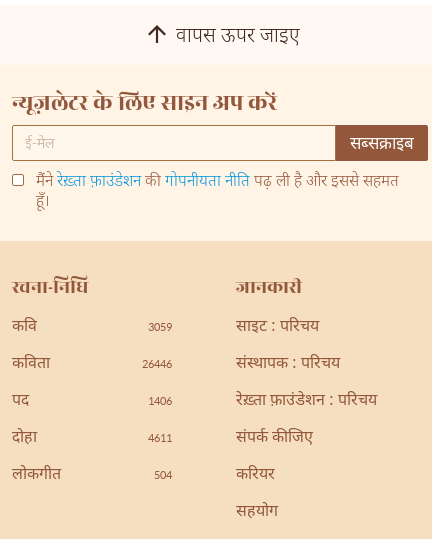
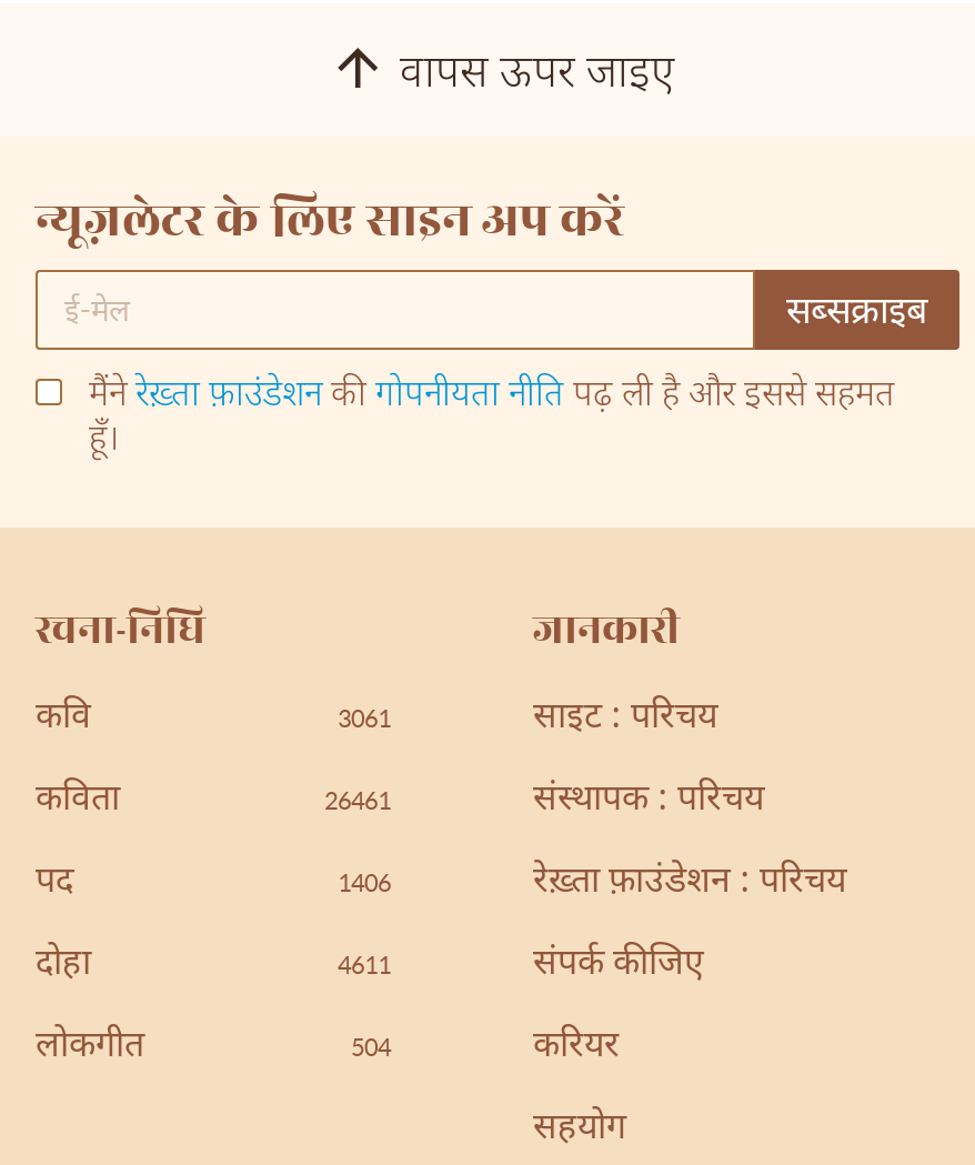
- 3059
+ 3061

- 26446
+ 26461
